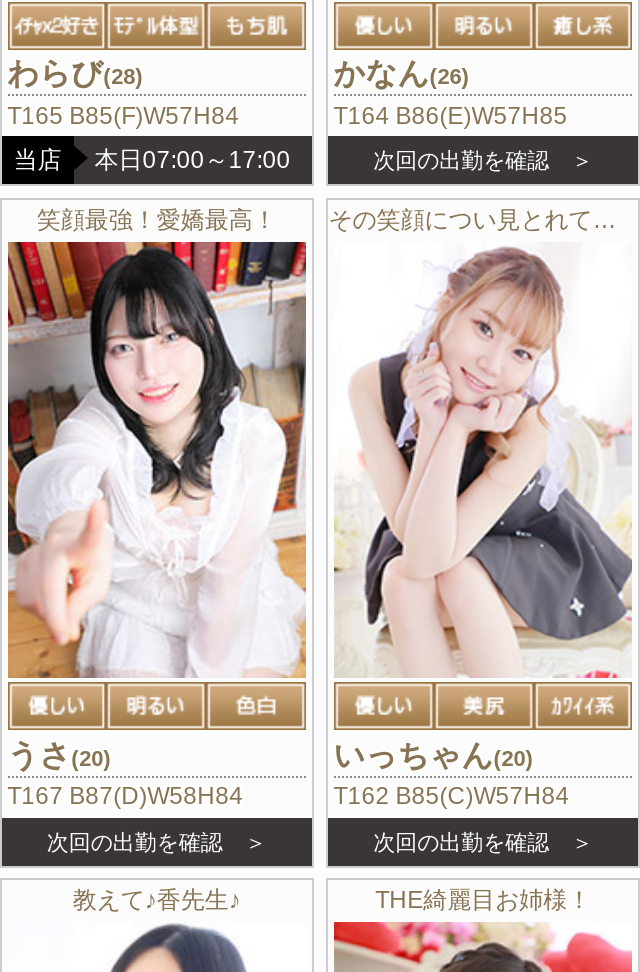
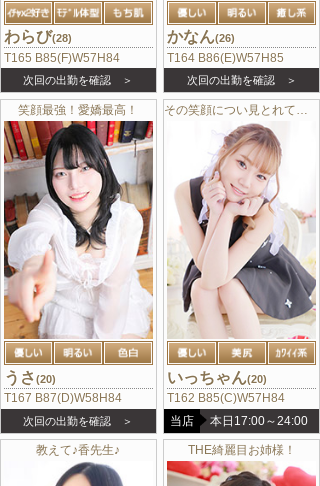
- 当店
- 本日07:00～17:00
+ 次回の出勤を確認 ＞

- 次回の出勤を確認 ＞
+ 当店
+ 本日17:00～24:00
